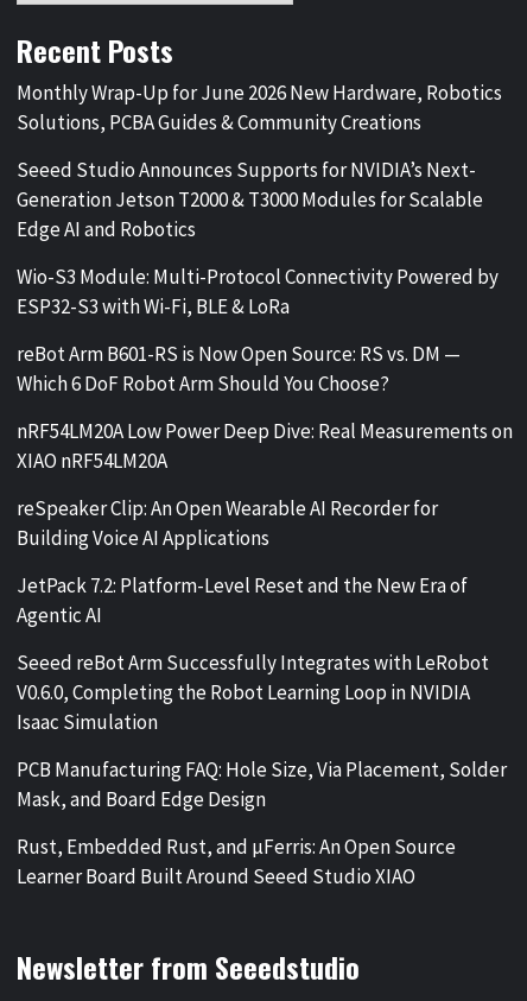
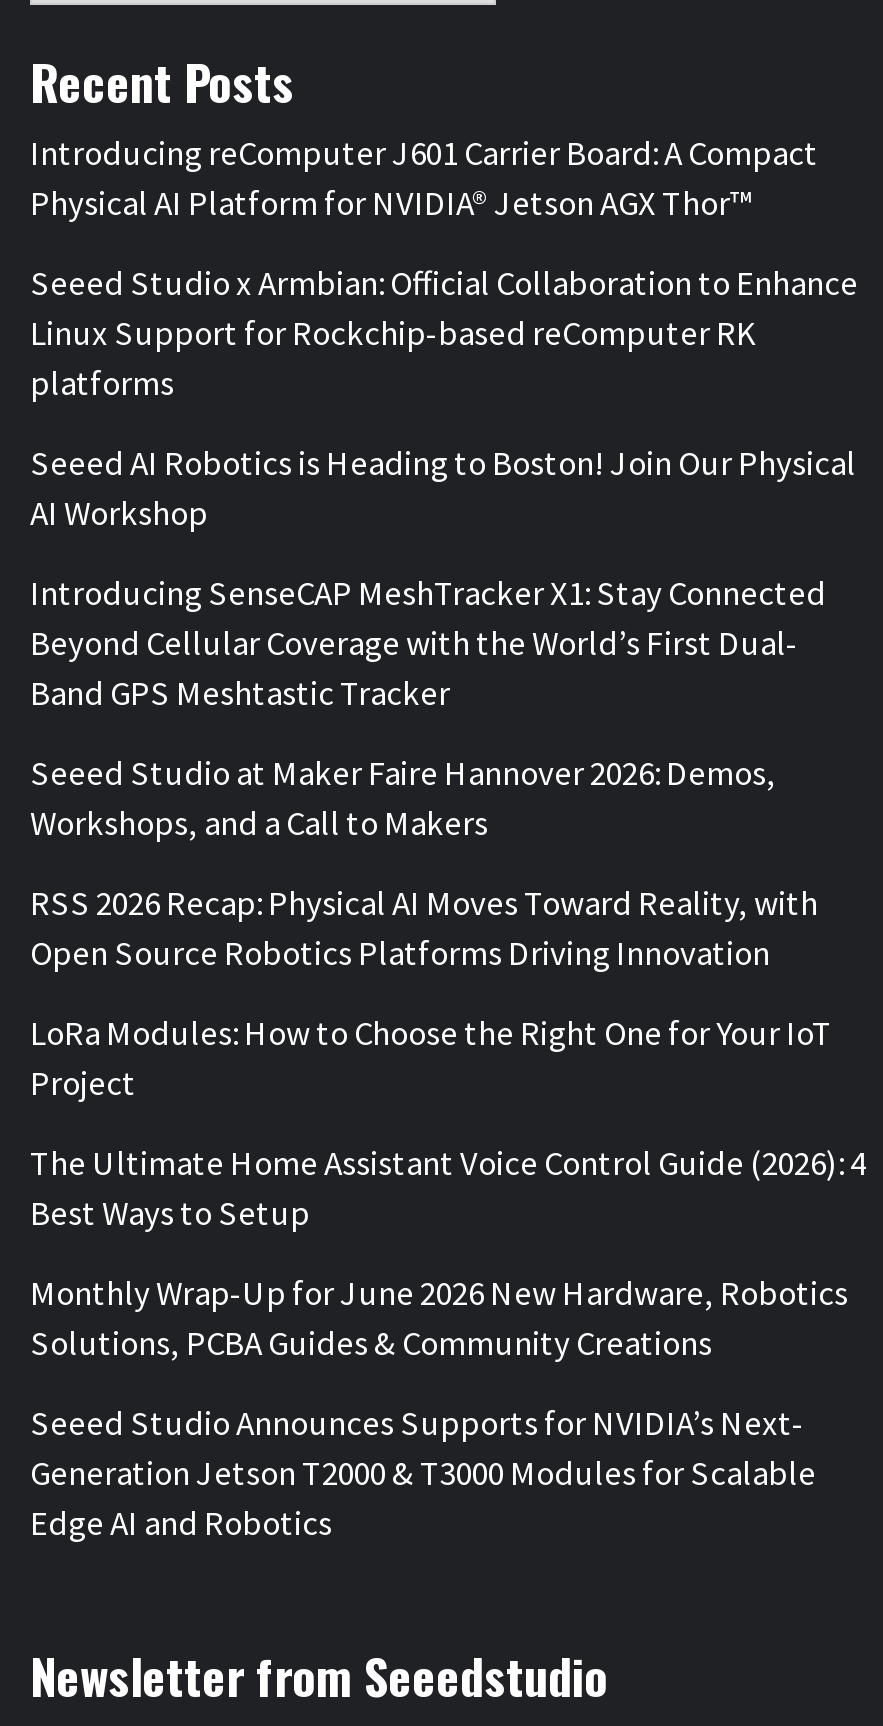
+ Introducing reComputer J601 Carrier Board: A Compact
+ Physical AI Platform for NVIDIA® Jetson AGX Thor™
+ Seeed Studio x Armbian: Official Collaboration to Enhance
+ Linux Support for Rockchip-based reComputer RK
+ platforms
+ Seeed AI Robotics is Heading to Boston! Join Our Physical
+ AI Workshop
+ Introducing SenseCAP MeshTracker X1: Stay Connected
+ Beyond Cellular Coverage with the World’s First Dual-
+ Band GPS Meshtastic Tracker
+ Seeed Studio at Maker Faire Hannover 2026: Demos,
+ Workshops, and a Call to Makers
+ RSS 2026 Recap: Physical AI Moves Toward Reality, with
+ Open Source Robotics Platforms Driving Innovation
+ LoRa Modules: How to Choose the Right One for Your IoT
+ Project
+ The Ultimate Home Assistant Voice Control Guide (2026): 4
+ Best Ways to Setup

moved down: Monthly Wrap-Up for June 2026 New Hardware, Robotics | Solutions, PCBA Guides & Community Creations | Seeed Studio Announces Supports for NVIDIA’s Next- | Generation Jetson T2000 & T3000 Modules for Scalable | Edge AI and Robotics

- Wio-S3 Module: Multi-Protocol Connectivity Powered by
- ESP32-S3 with Wi-Fi, BLE & LoRa
- reBot Arm B601-RS is Now Open Source: RS vs. DM —
- Which 6 DoF Robot Arm Should You Choose?
- nRF54LM20A Low Power Deep Dive: Real Measurements on
- XIAO nRF54LM20A
- reSpeaker Clip: An Open Wearable AI Recorder for
- Building Voice AI Applications
- JetPack 7.2: Platform-Level Reset and the New Era of
- Agentic AI
- Seeed reBot Arm Successfully Integrates with LeRobot
- V0.6.0, Completing the Robot Learning Loop in NVIDIA
- Isaac Simulation
- PCB Manufacturing FAQ: Hole Size, Via Placement, Solder
- Mask, and Board Edge Design
- Rust, Embedded Rust, and µFerris: An Open Source
- Learner Board Built Around Seeed Studio XIAO
